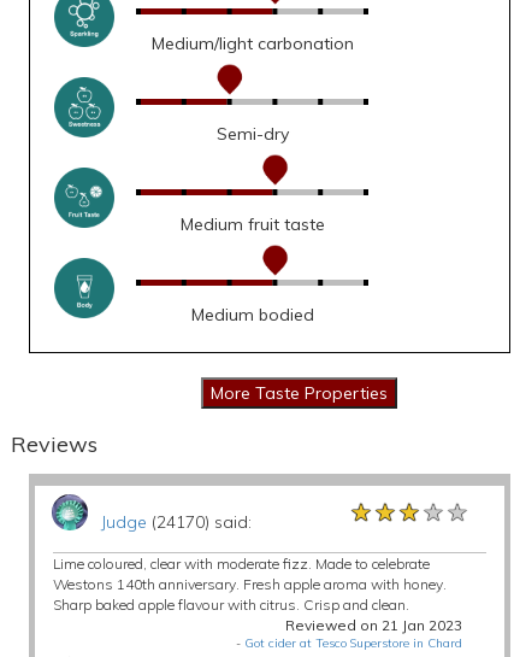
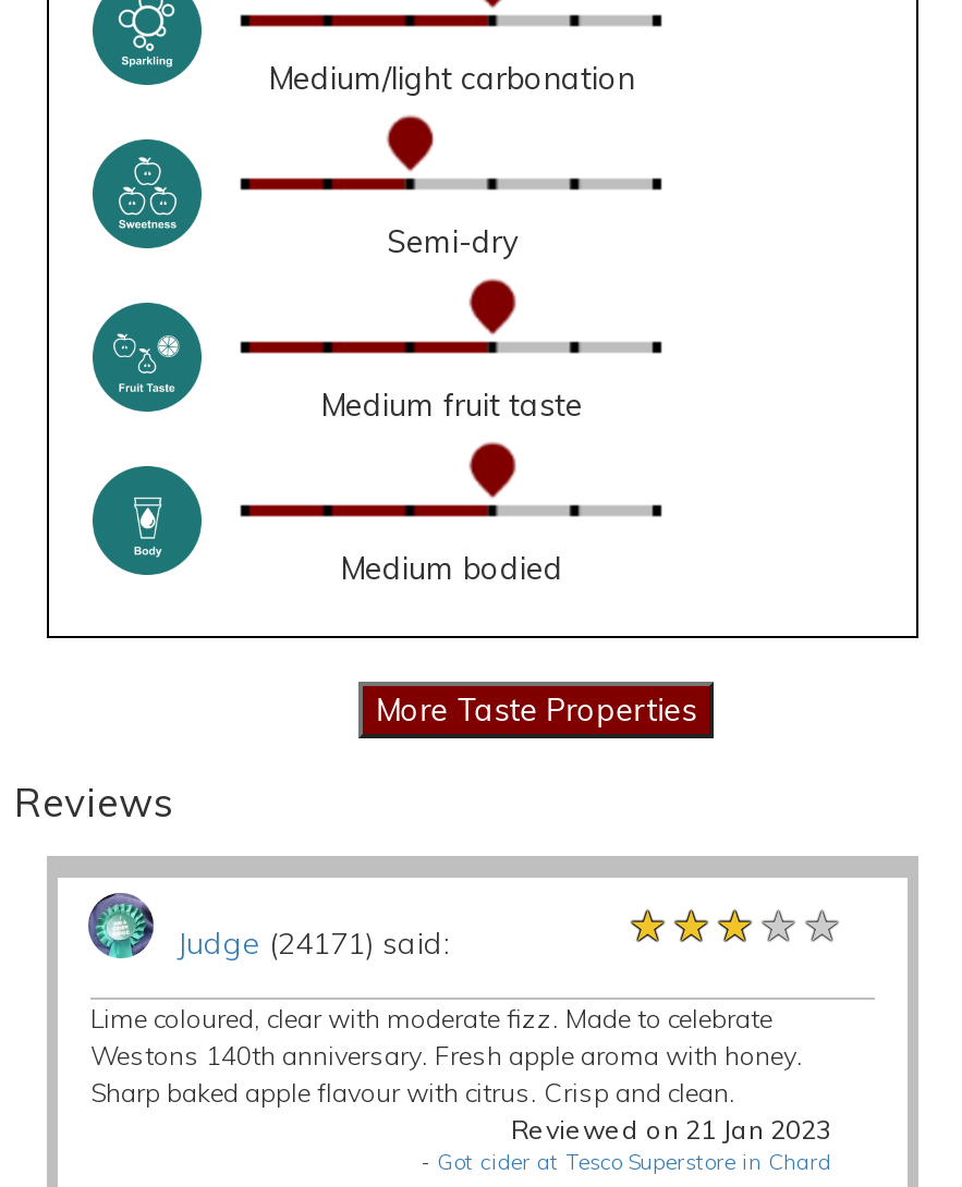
- Judge (24170) said:
+ Judge (24171) said:
